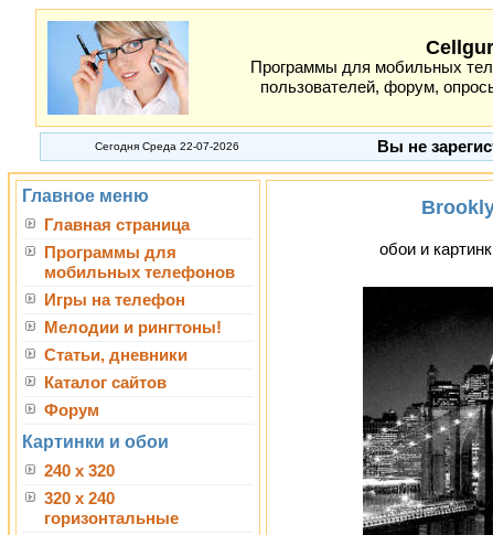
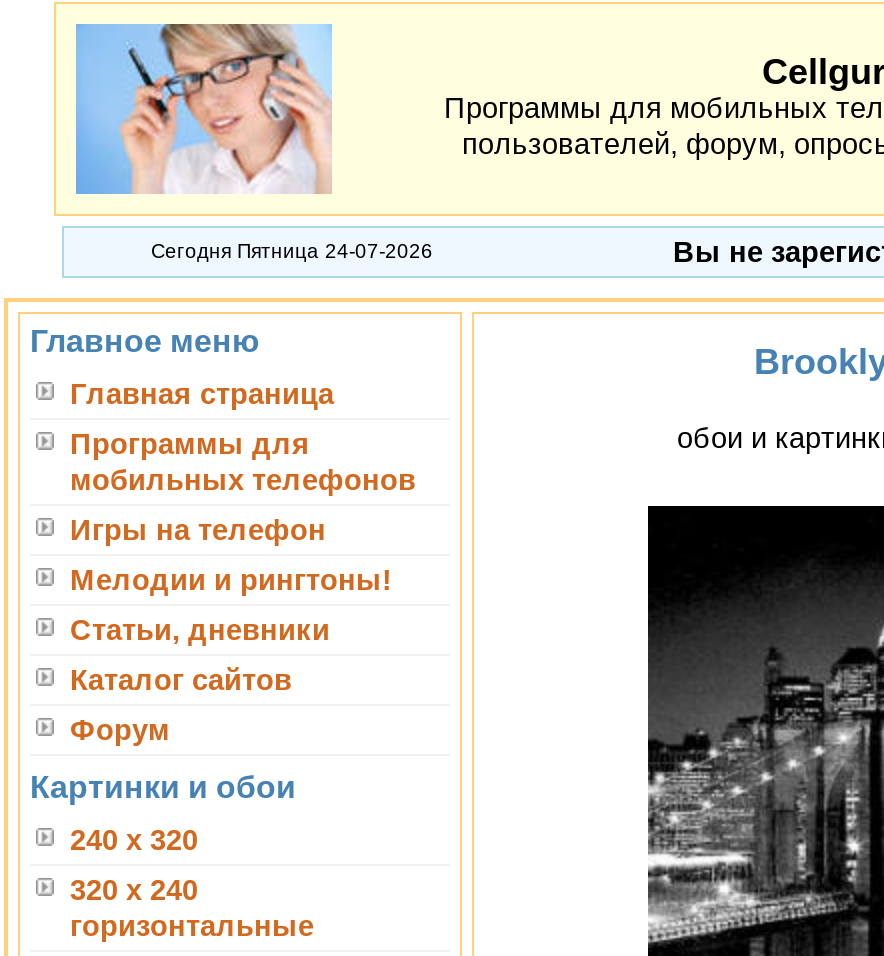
- Сегодня Среда 22-07-2026
+ Сегодня Пятница 24-07-2026
